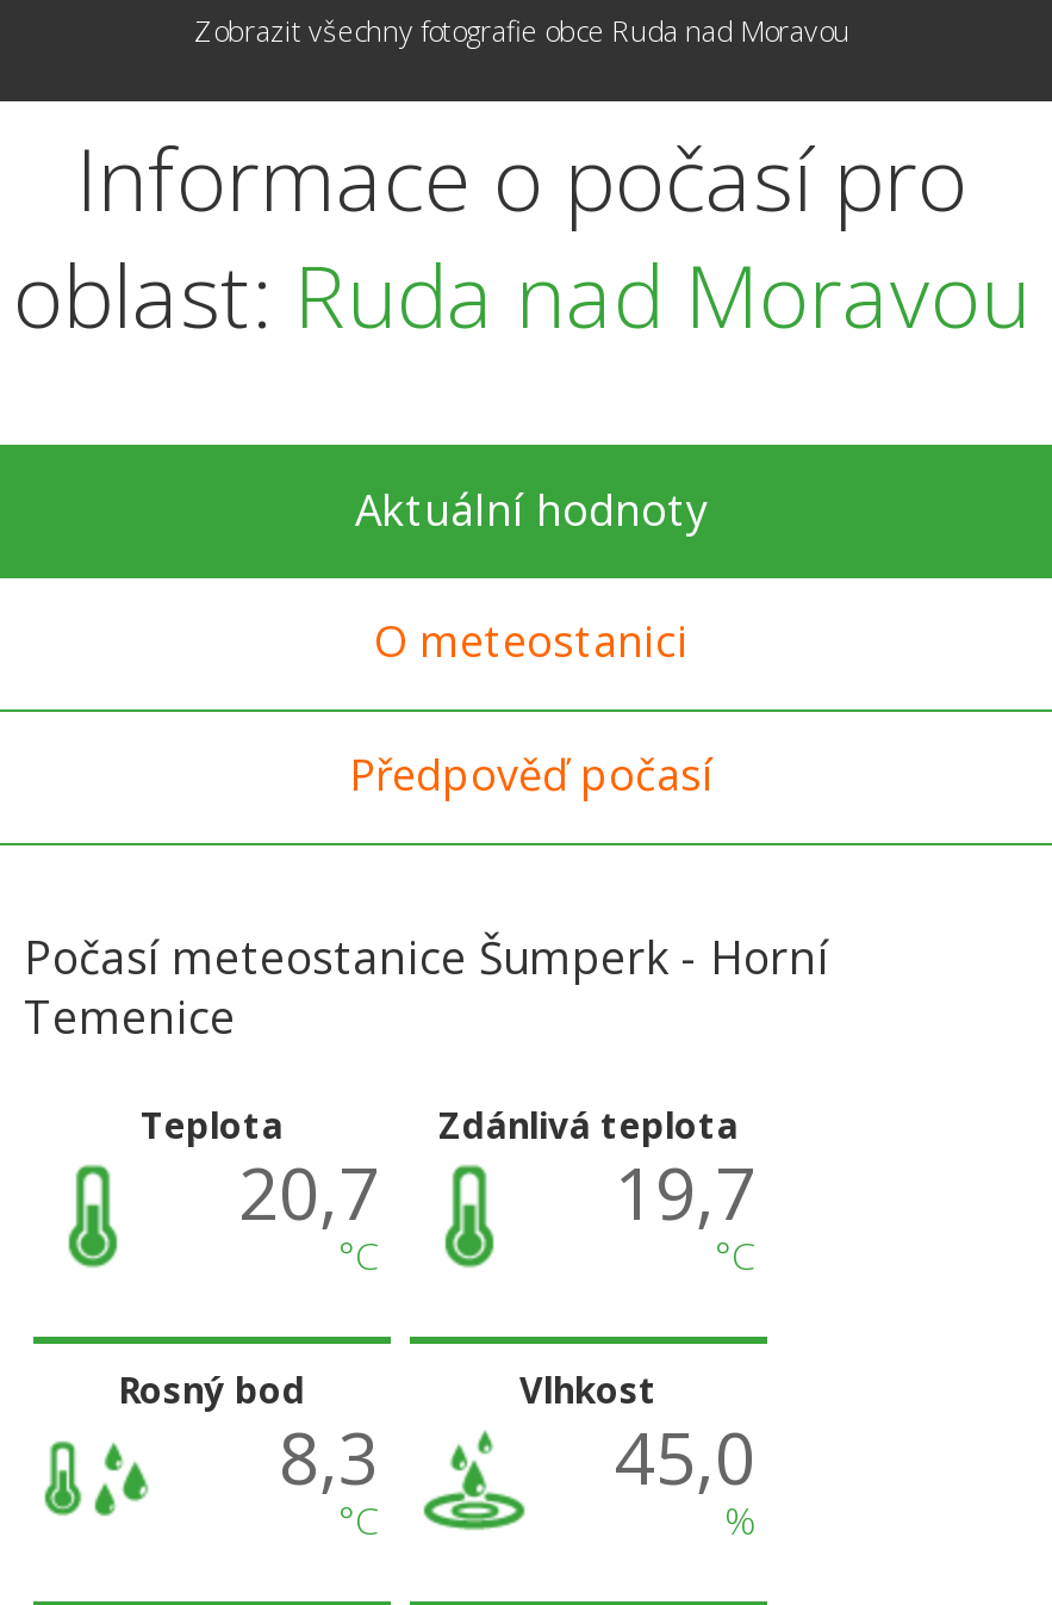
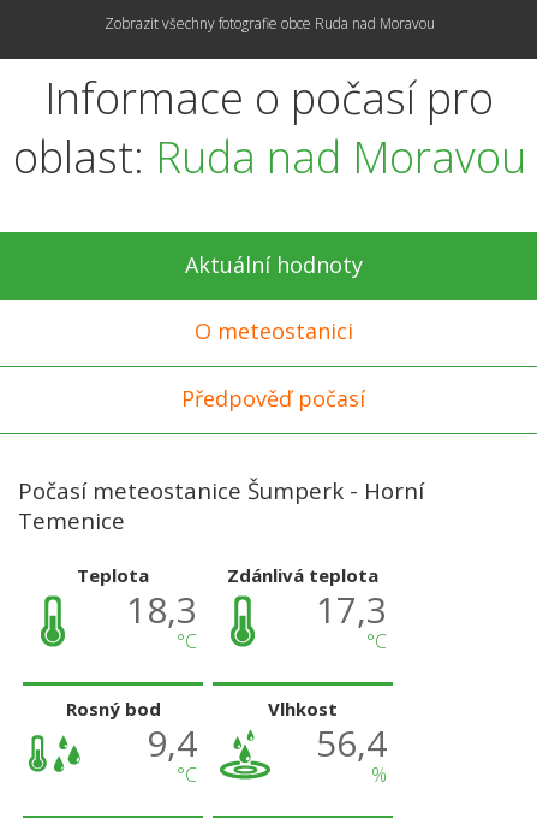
- 20,7
+ 18,3

- 19,7
+ 17,3

- 8,3
+ 9,4

- 45,0
+ 56,4
